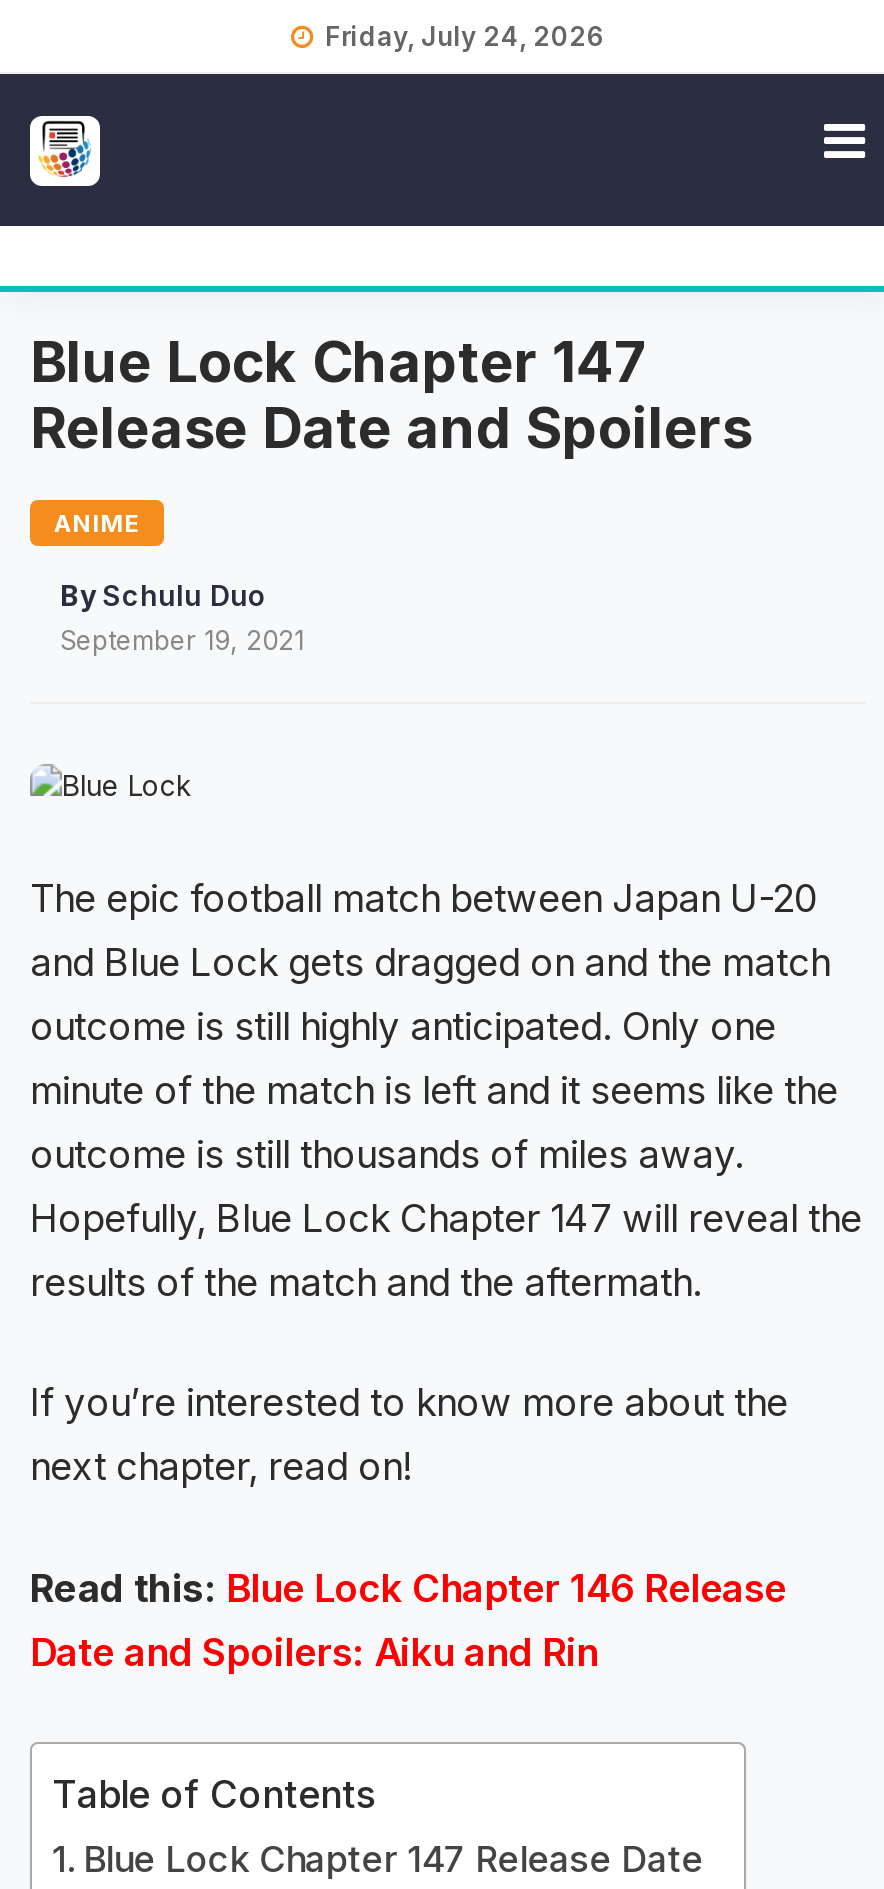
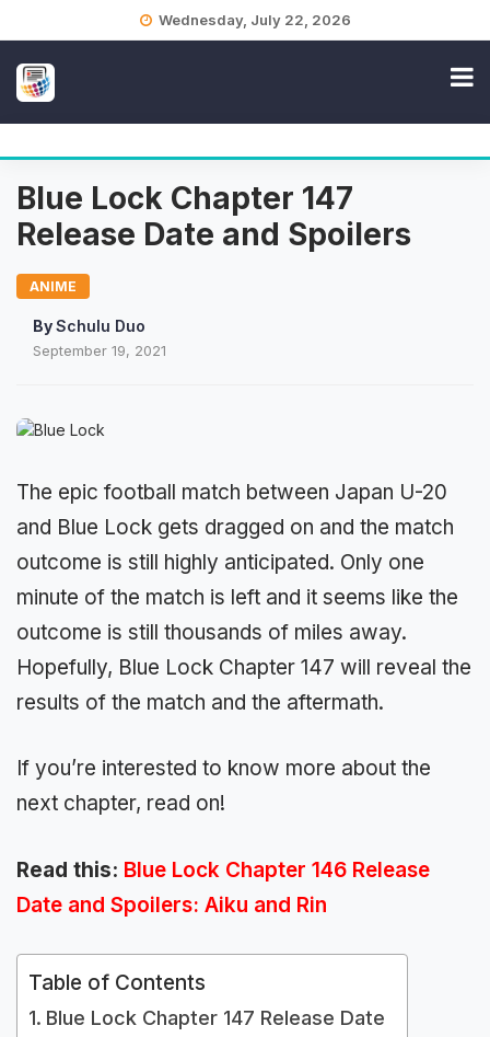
- Friday, July 24, 2026
+ Wednesday, July 22, 2026
